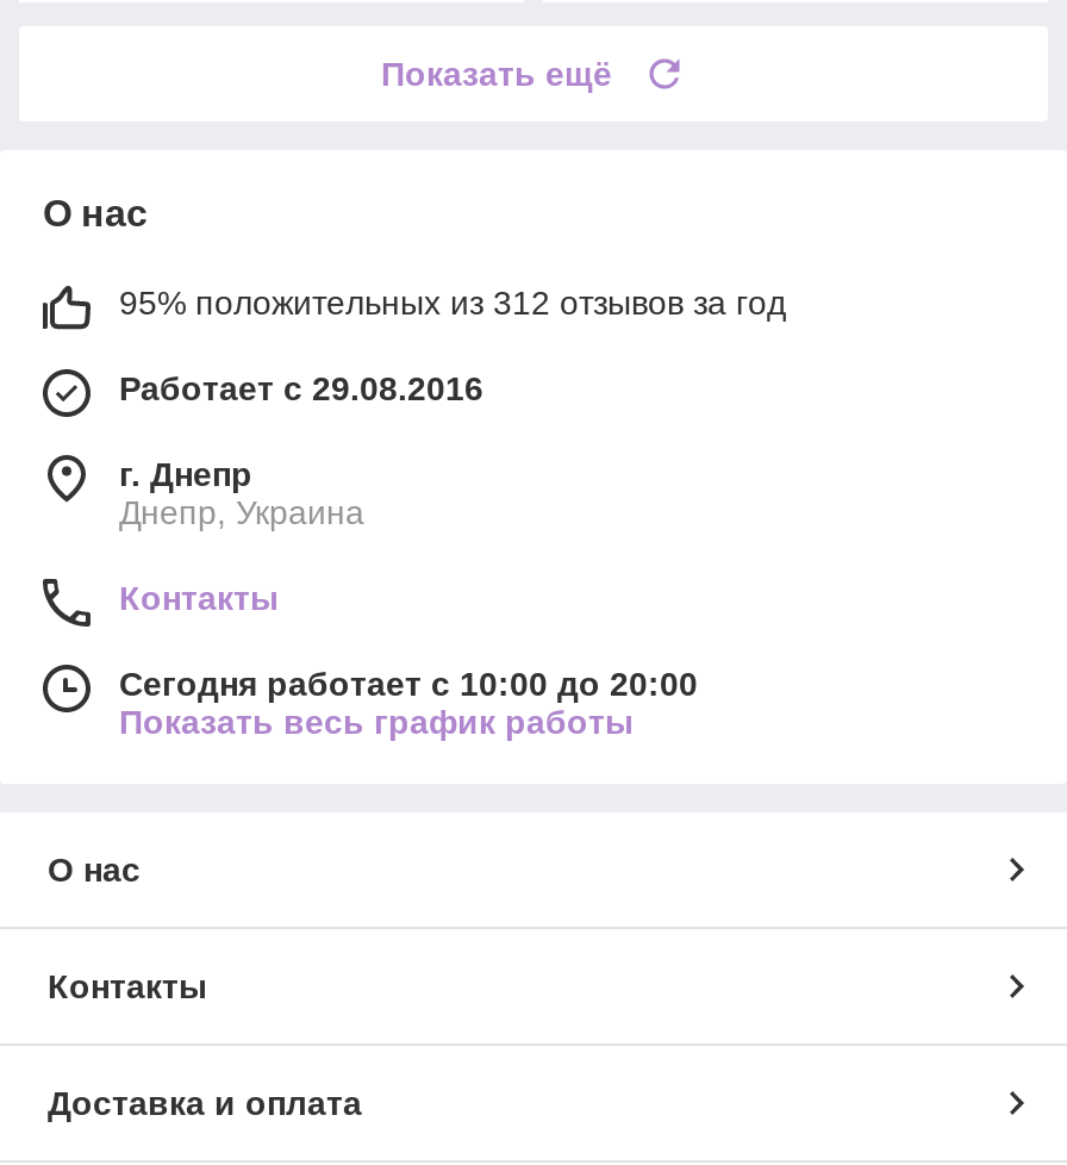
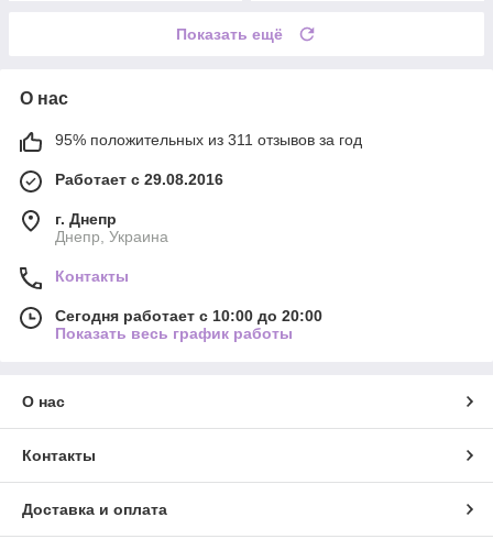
- 95% положительных из 312 отзывов за год
+ 95% положительных из 311 отзывов за год
